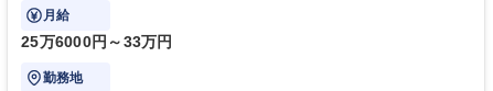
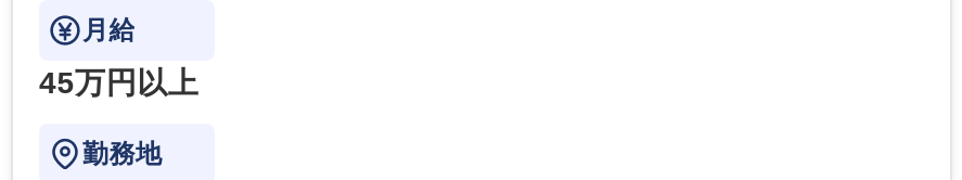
- 25万6000円～33万円
+ 45万円以上
